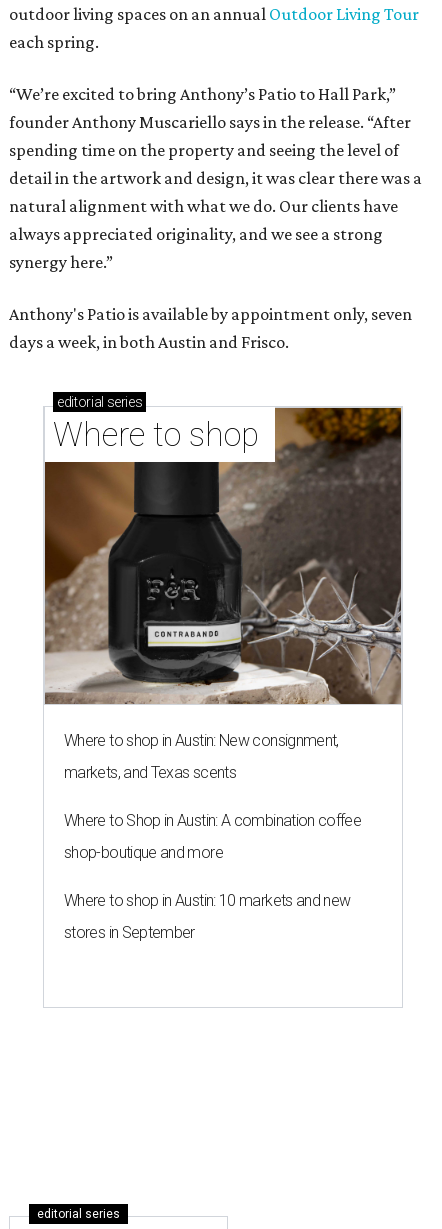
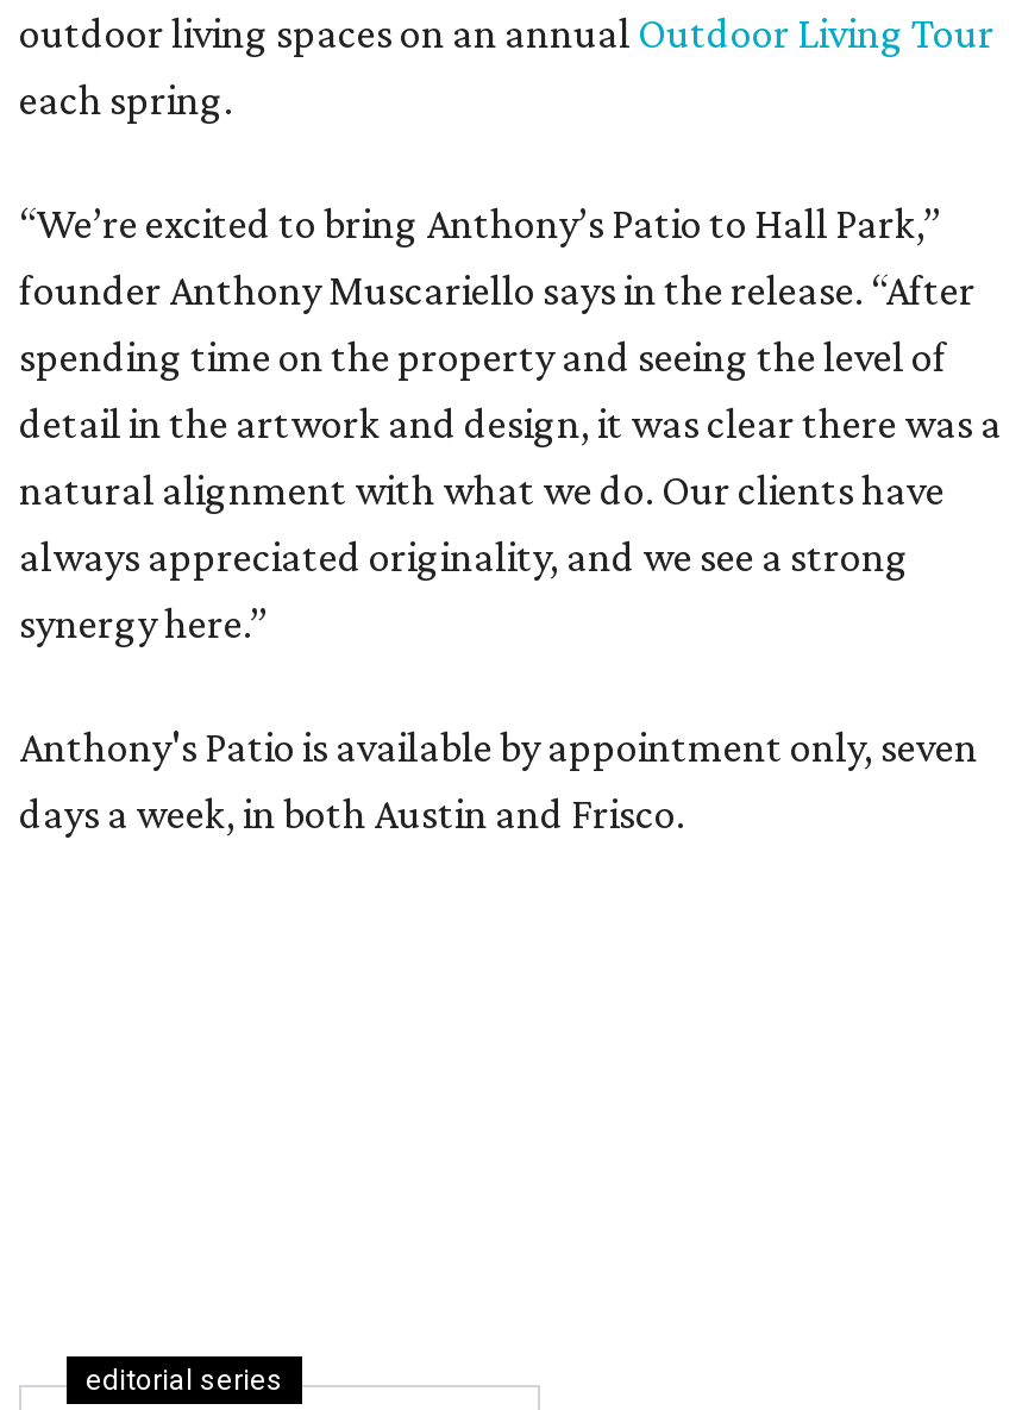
- [image]
- editorial series
- Where to shop

- Where to shop in Austin: New consignment,
- markets, and Texas scents
- Where to Shop in Austin: A combination coffee
- shop-boutique and more
- Where to shop in Austin: 10 markets and new
- stores in September
